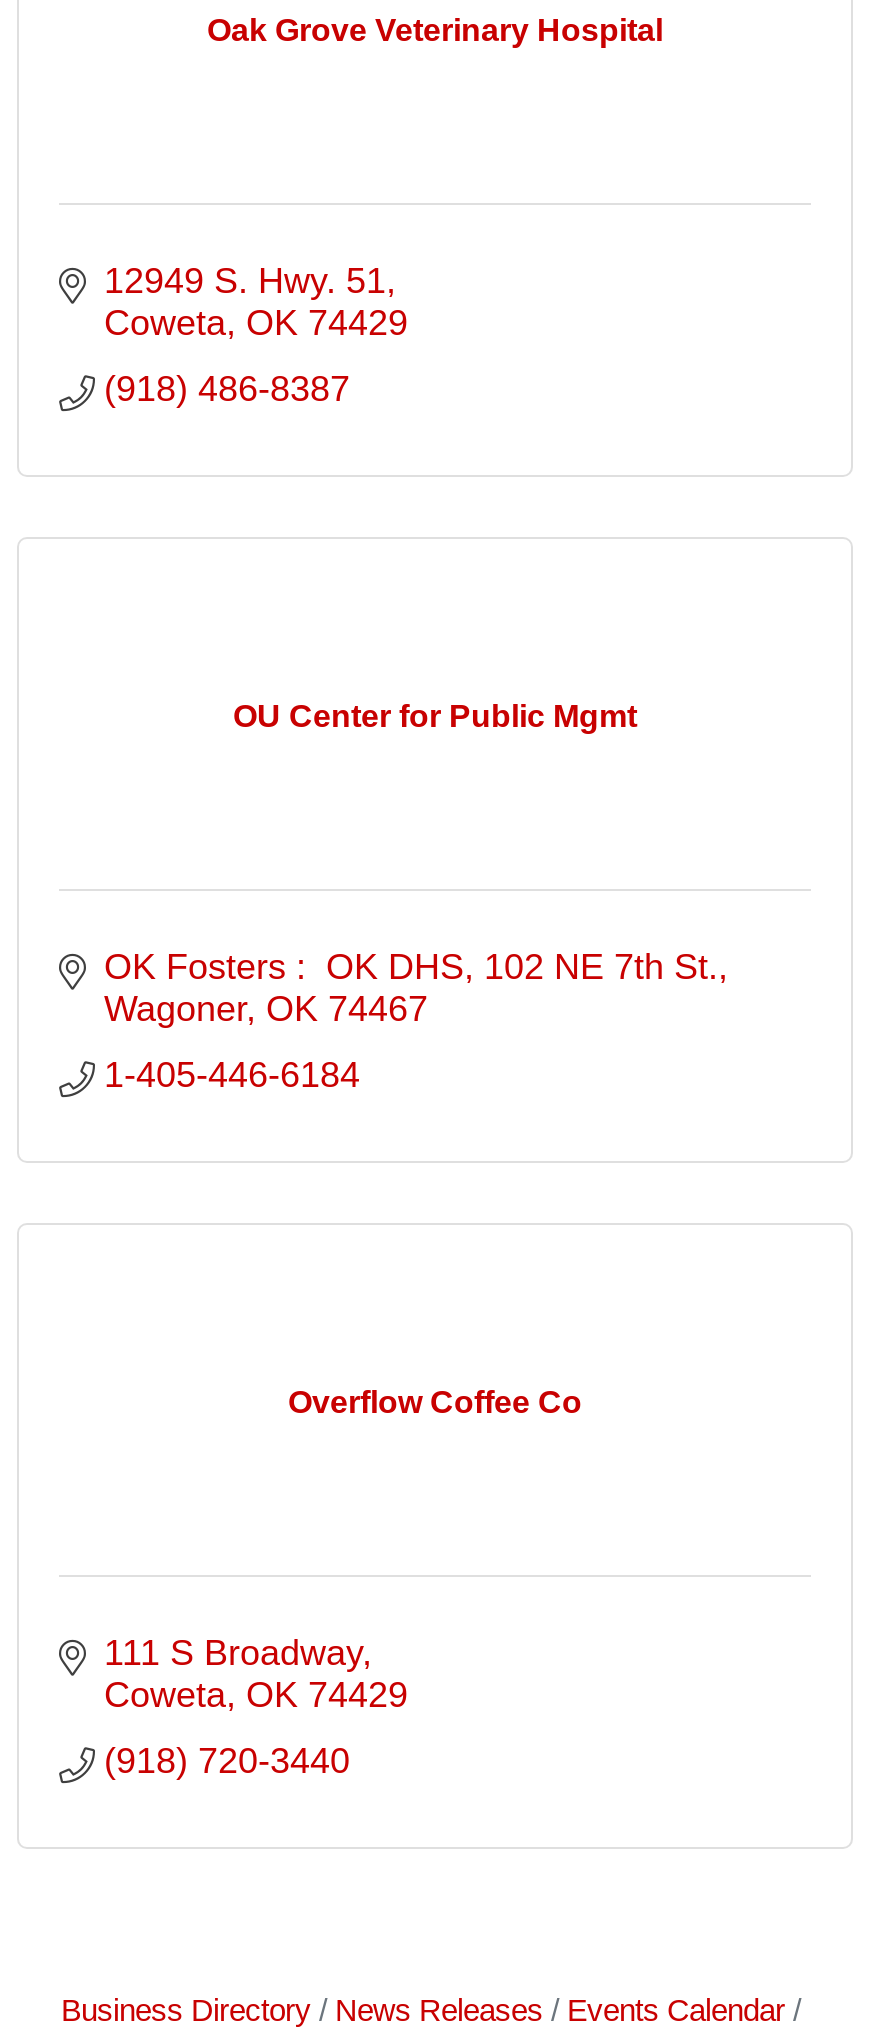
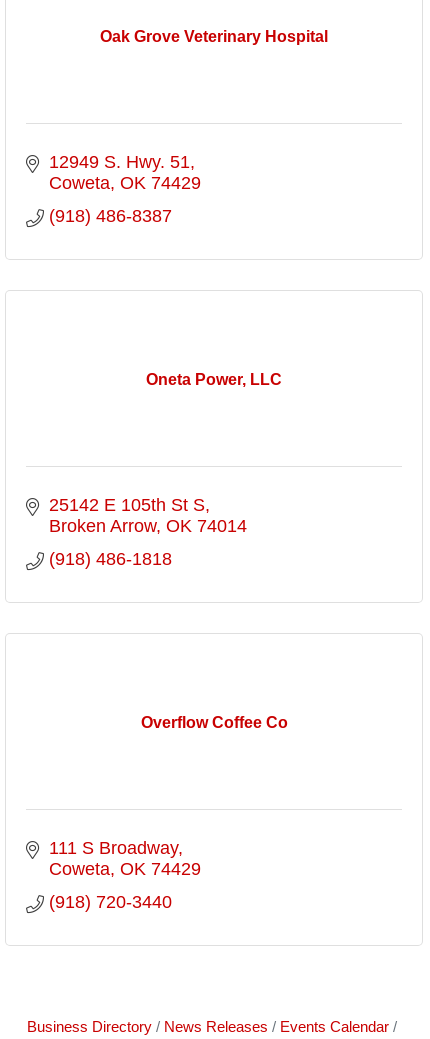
- OU Center for Public Mgmt
+ Oneta Power, LLC

- OK Fosters : OK DHS 102 NE 7th St.
- Wagoner OK 74467
+ 25142 E 105th St S
+ Broken Arrow OK 74014

- 1-405-446-6184
+ (918) 486-1818
